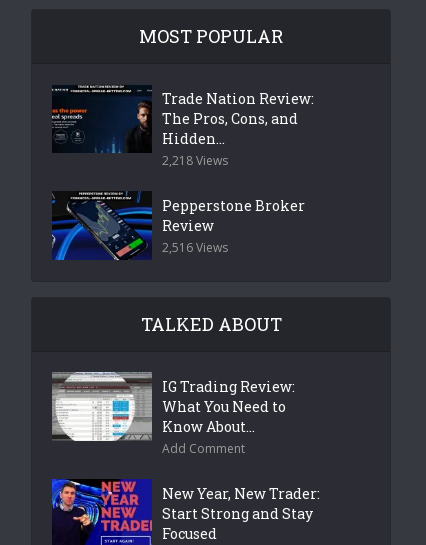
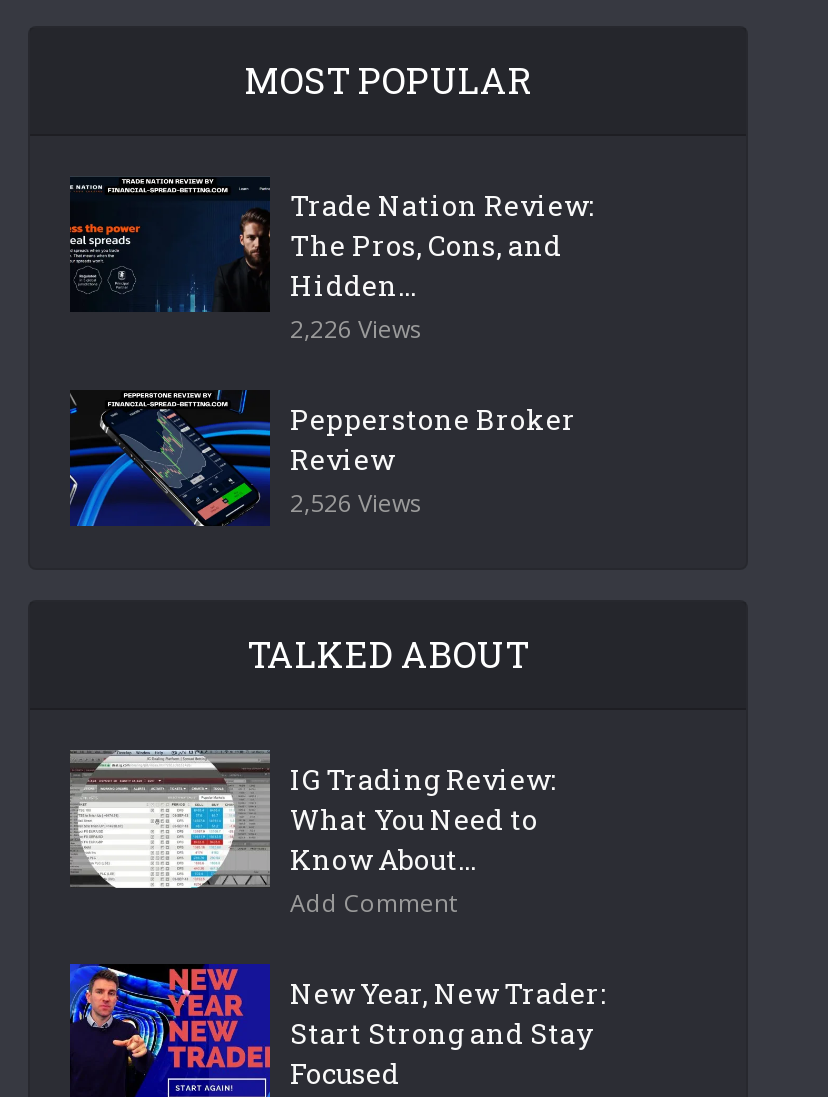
- 2,218 Views
+ 2,226 Views

- 2,516 Views
+ 2,526 Views
